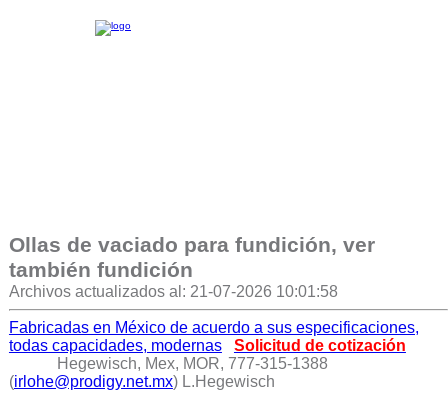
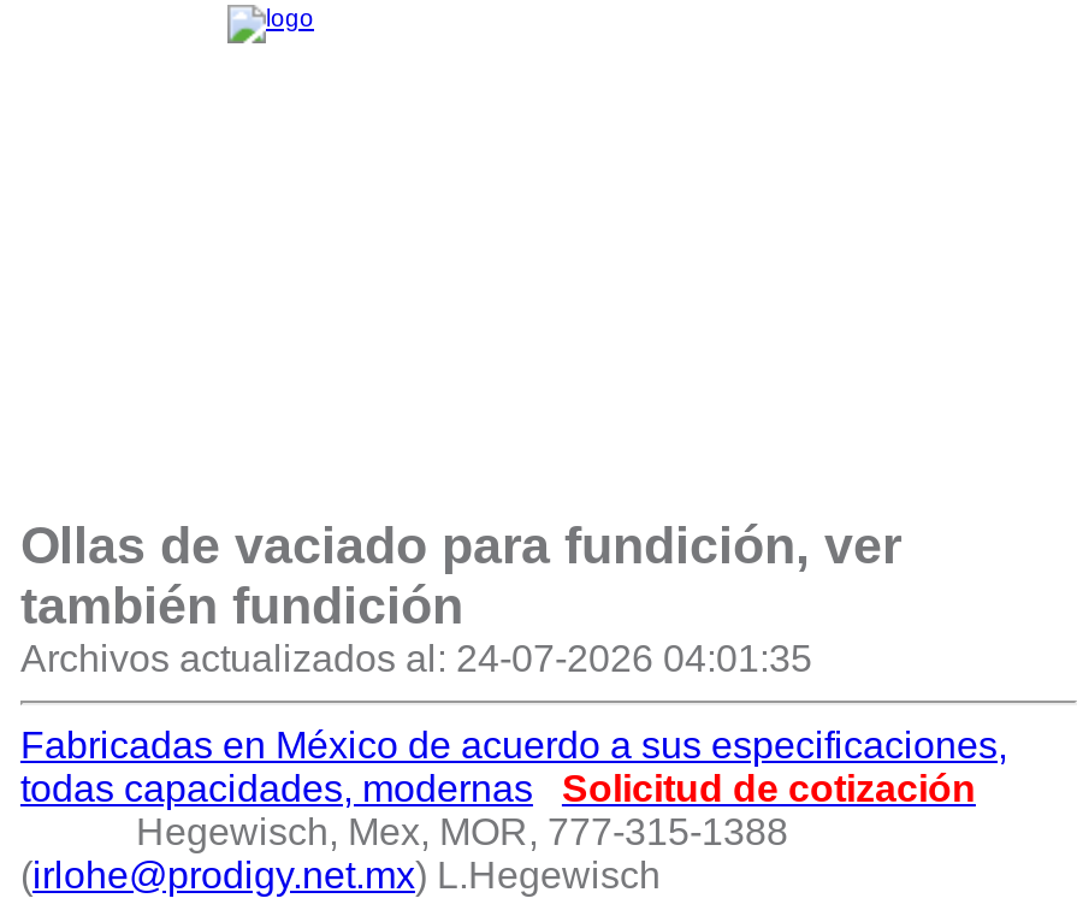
- Archivos actualizados al: 21-07-2026 10:01:58
+ Archivos actualizados al: 24-07-2026 04:01:35
